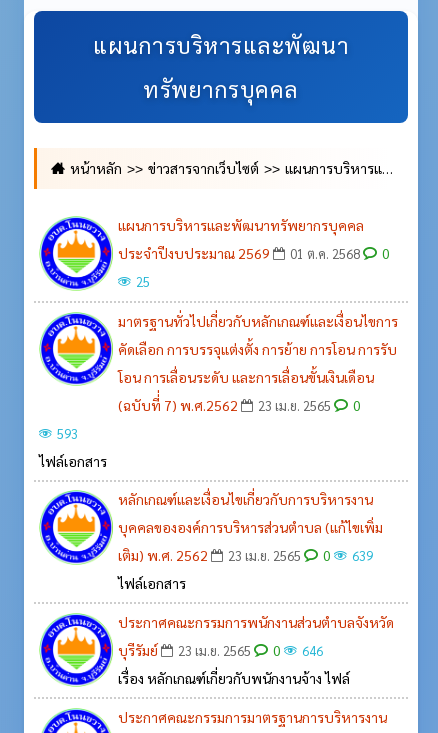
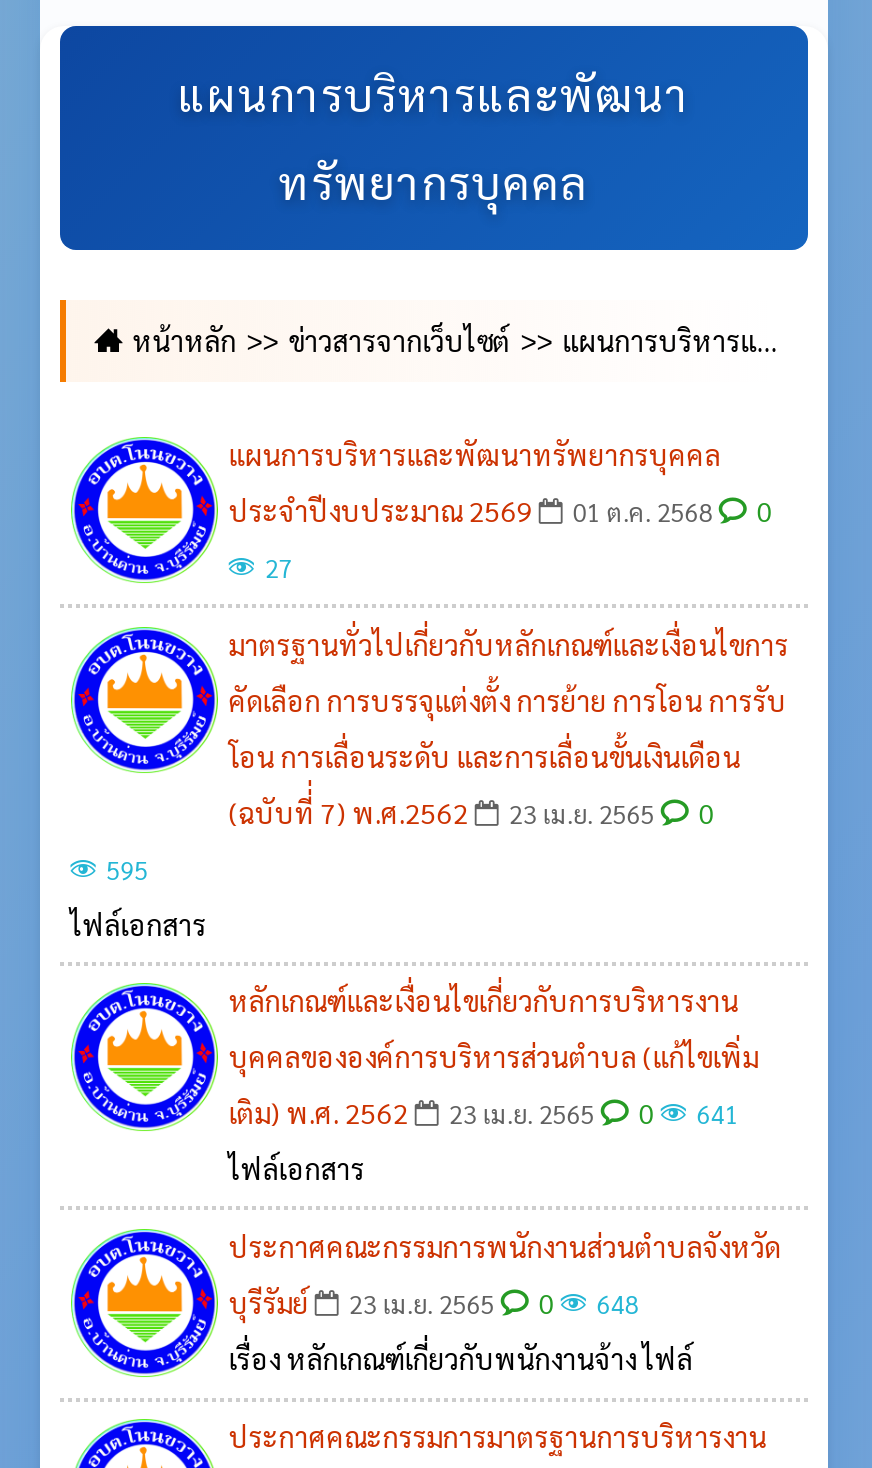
- 25
+ 27

- 593
+ 595

- เติม) พ.ศ. 2562 23 เม.ย. 2565 0 639
+ เติม) พ.ศ. 2562 23 เม.ย. 2565 0 641

- บุรีรัมย์ 23 เม.ย. 2565 0 646
+ บุรีรัมย์ 23 เม.ย. 2565 0 648
